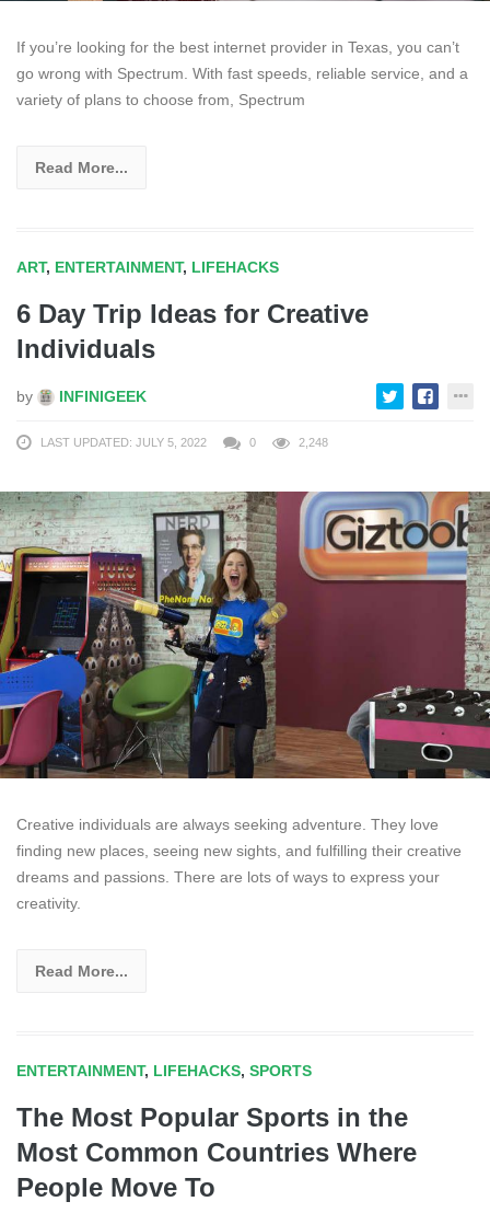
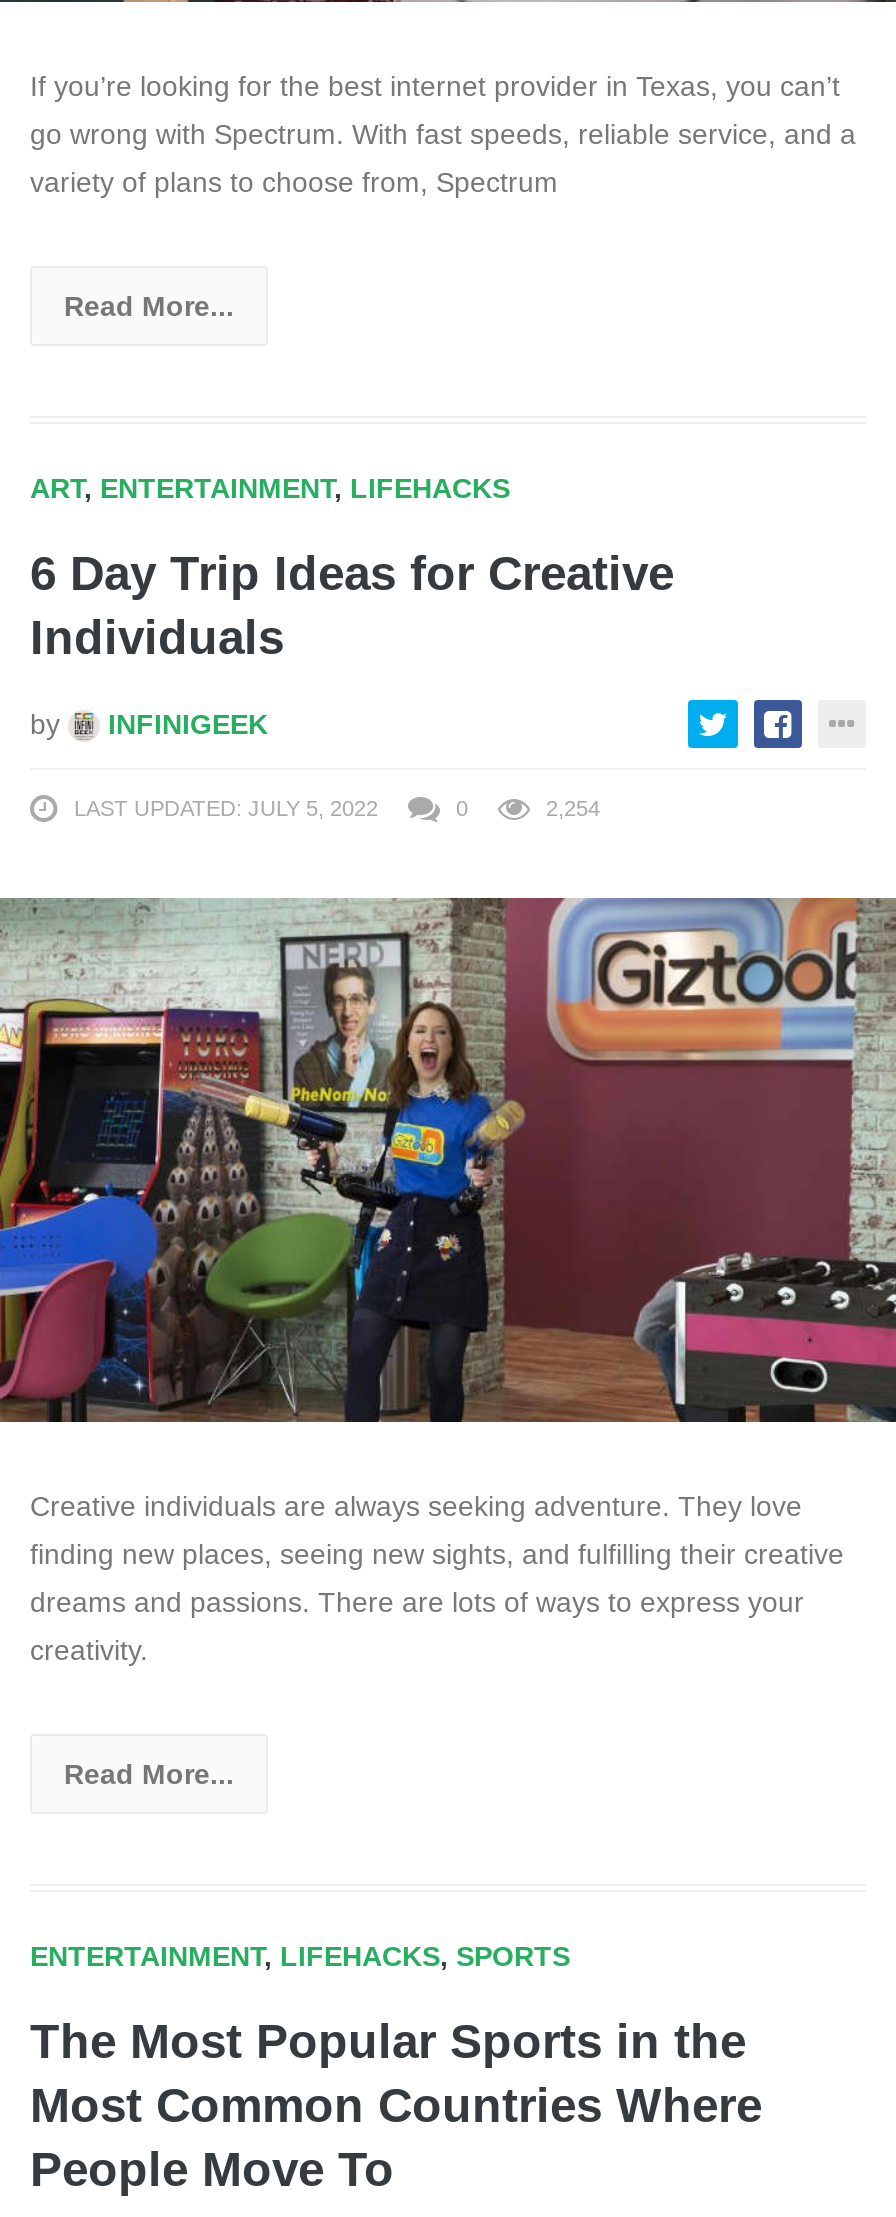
- 2,248
+ 2,254
